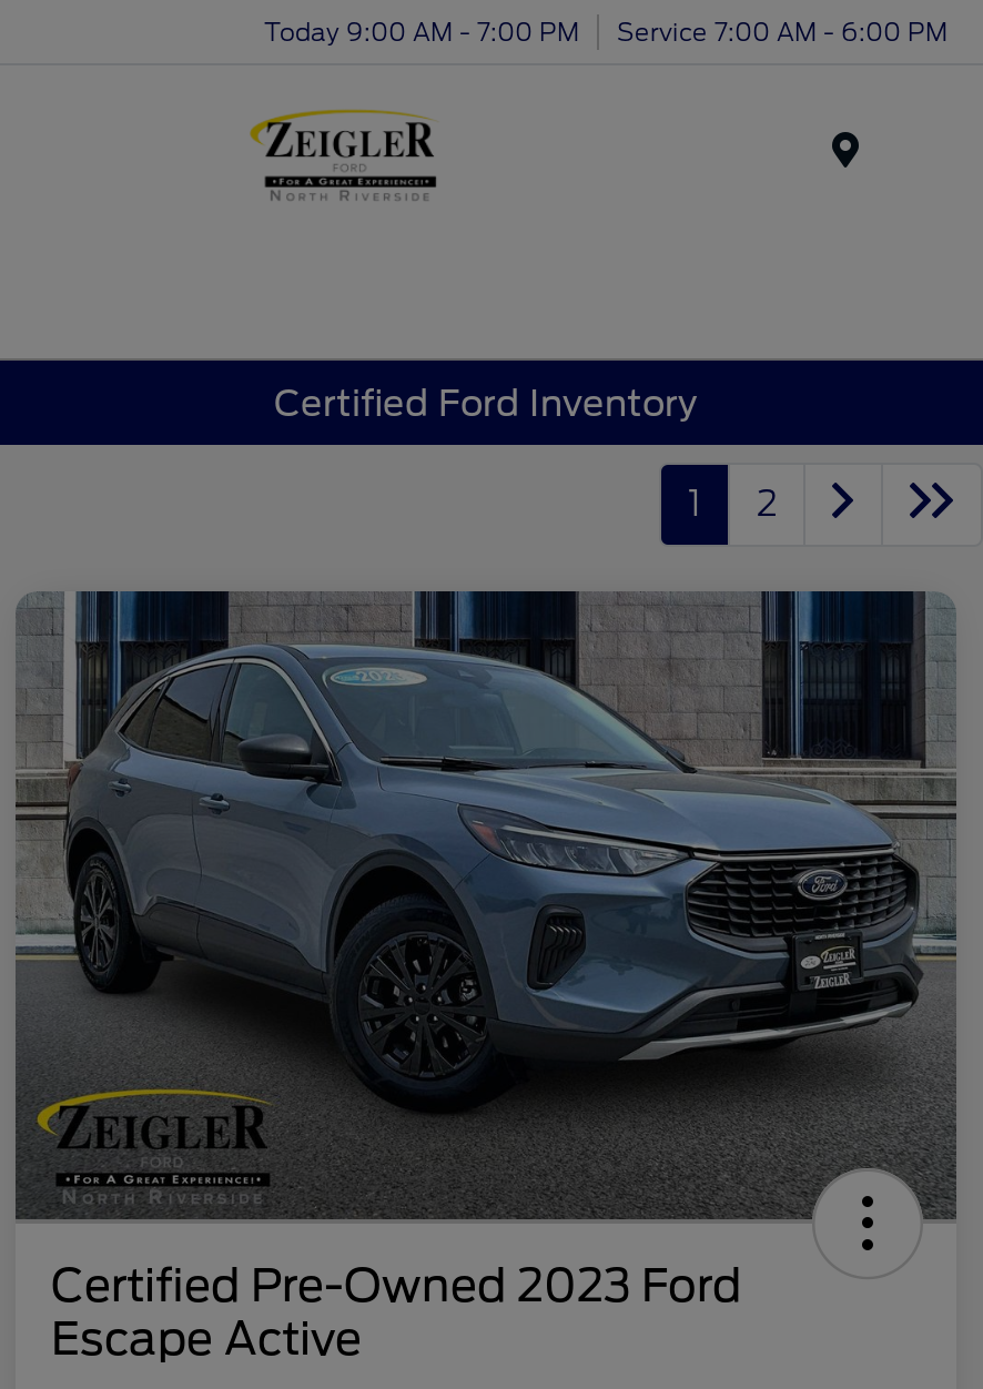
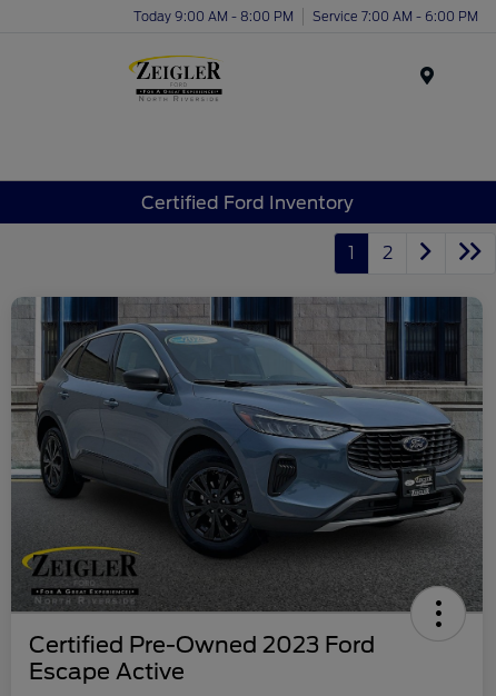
- Today 9:00 AM - 7:00 PM Service 7:00 AM - 6:00 PM
+ Today 9:00 AM - 8:00 PM Service 7:00 AM - 6:00 PM
